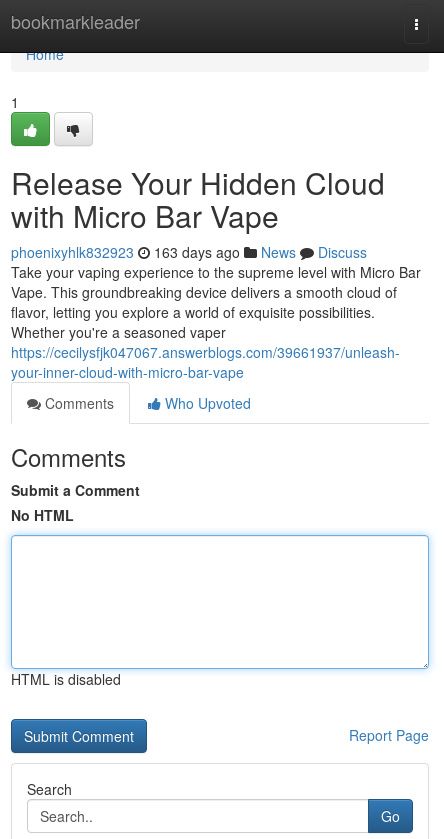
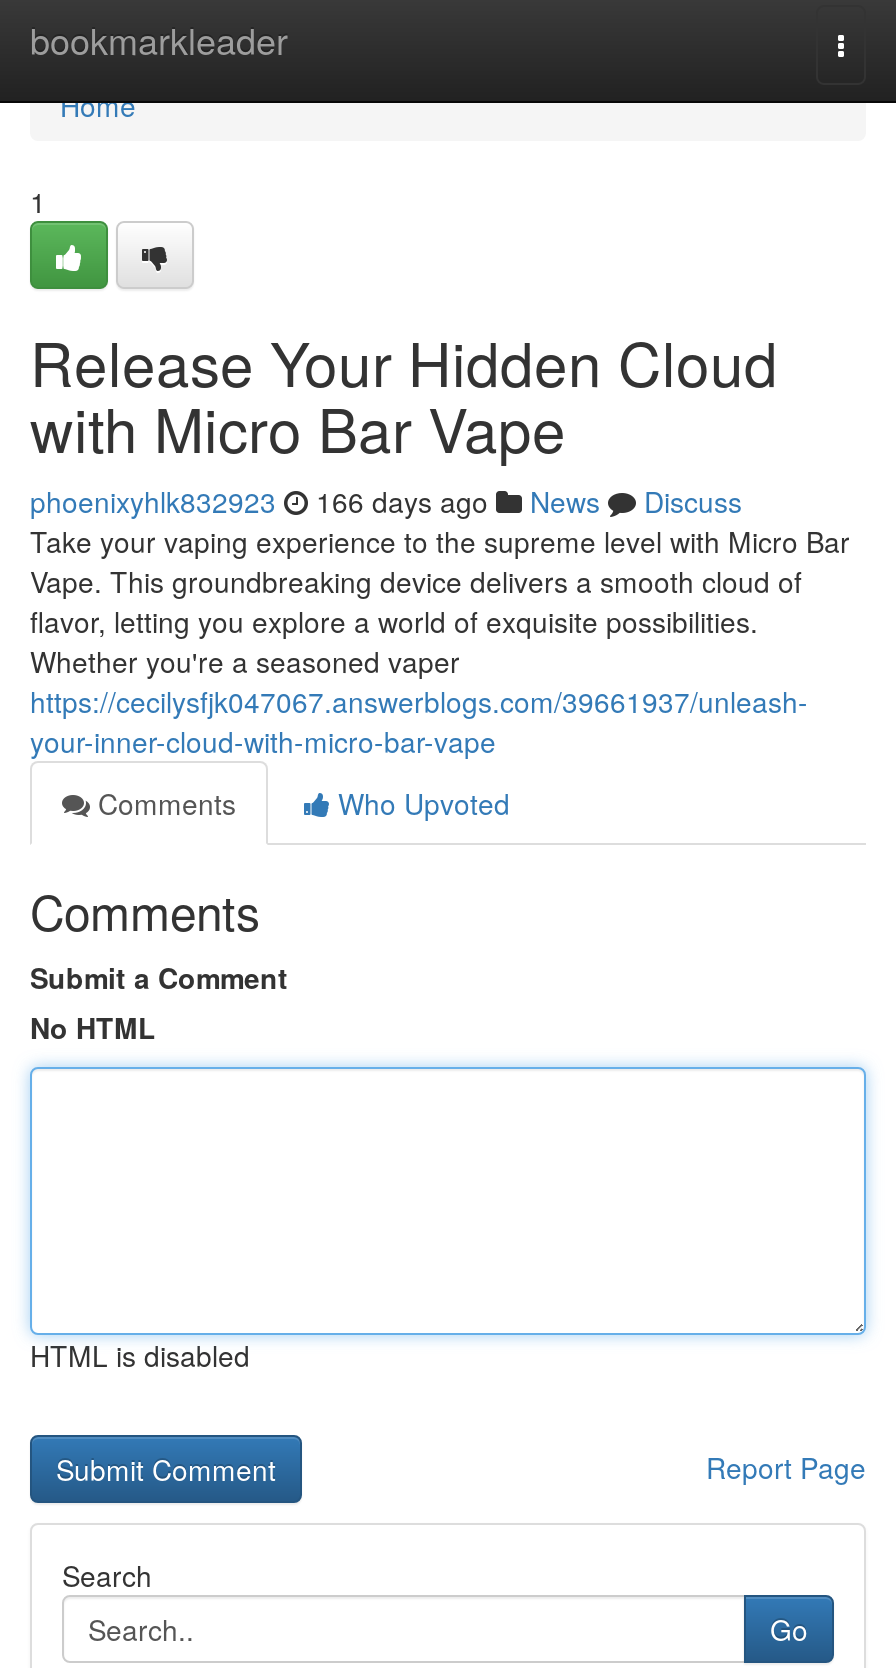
- phoenixyhlk832923 163 days ago News Discuss
+ phoenixyhlk832923 166 days ago News Discuss
